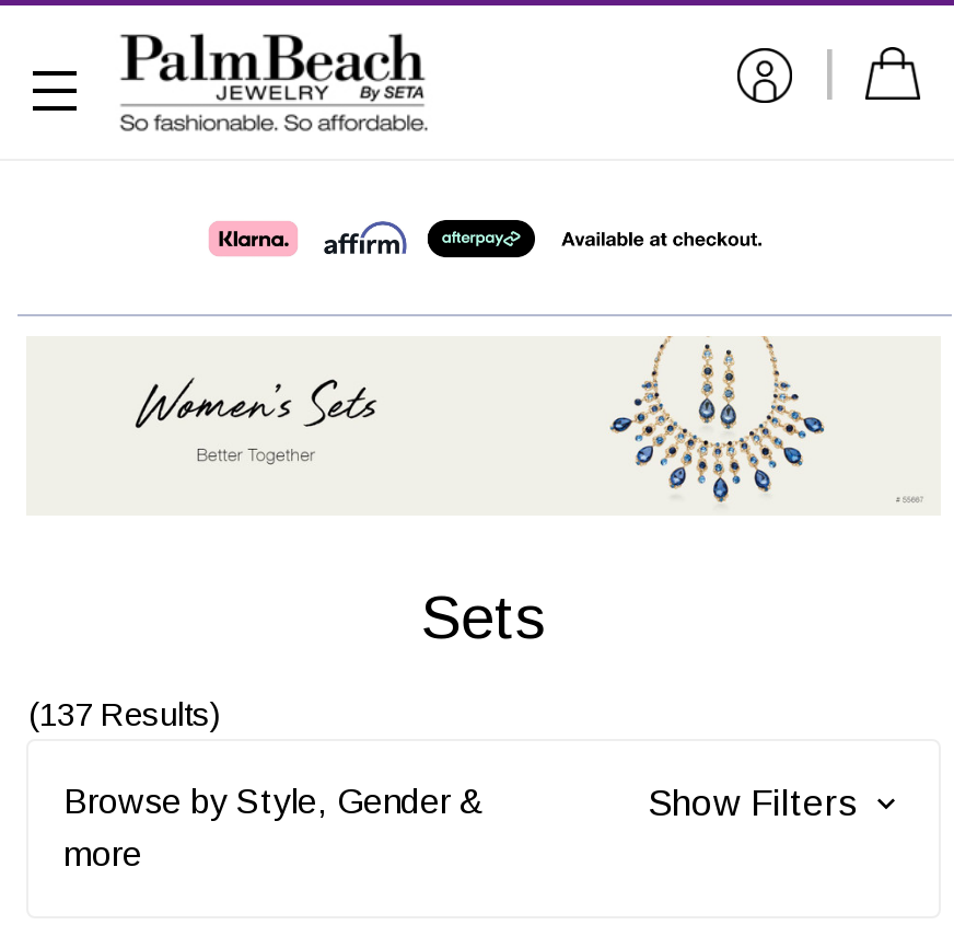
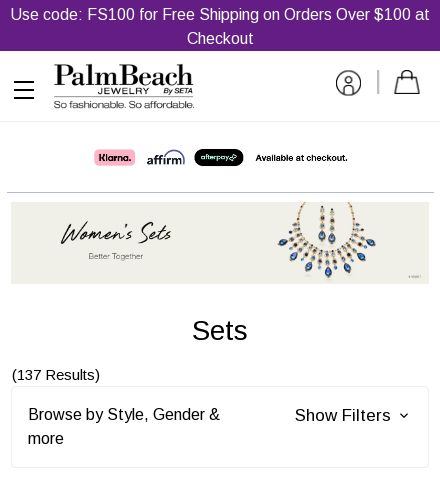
+ Use code: FS100 for Free Shipping on Orders Over $100 at
+ Checkout
